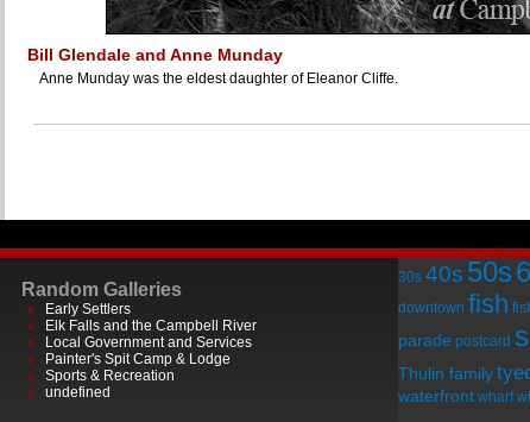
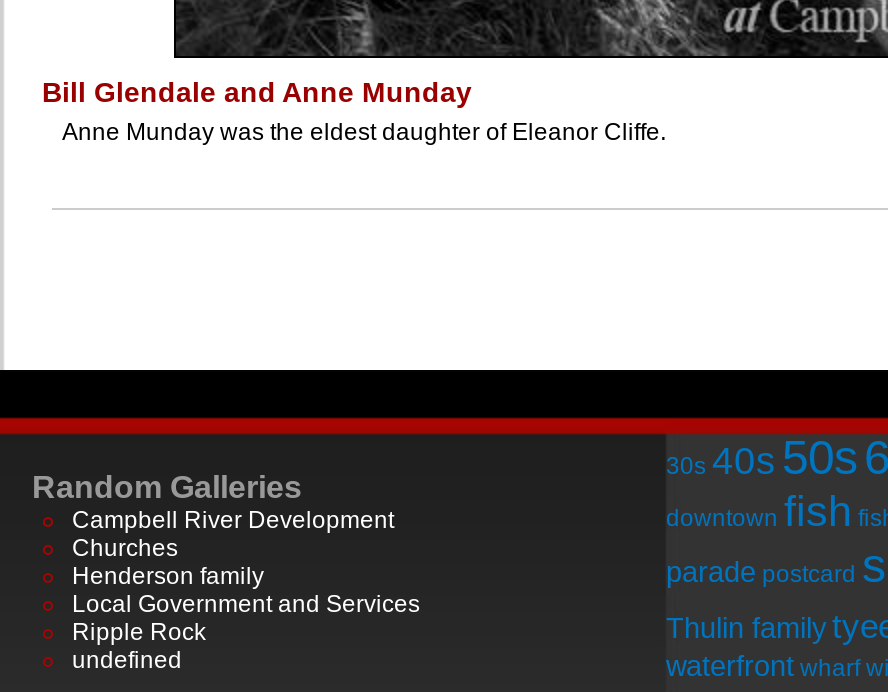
- Early Settlers
- Elk Falls and the Campbell River
+ Campbell River Development
+ Churches
+ Henderson family

- Painter's Spit Camp & Lodge
- Sports & Recreation
+ Ripple Rock
